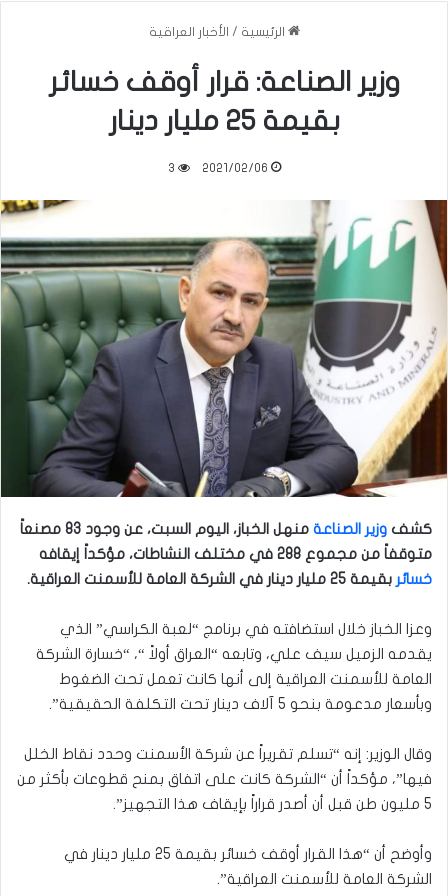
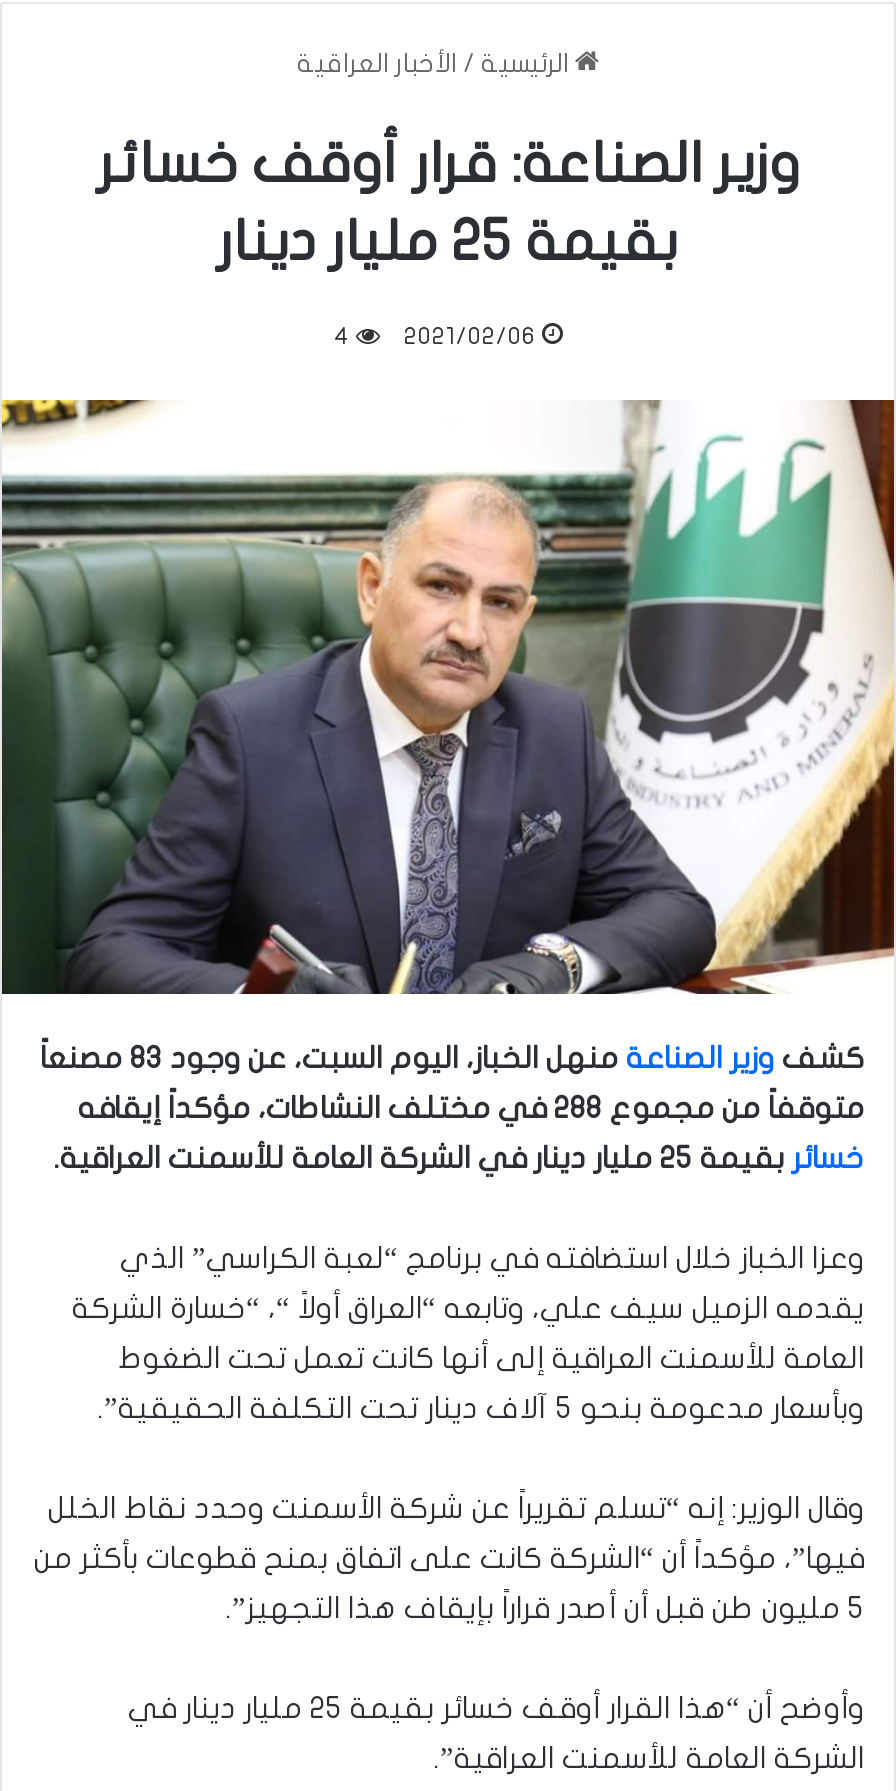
- 3
+ 4
